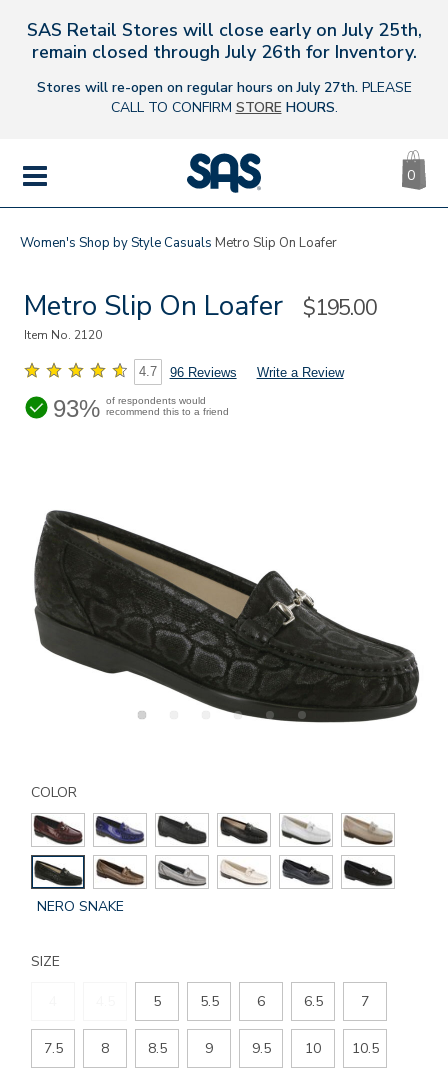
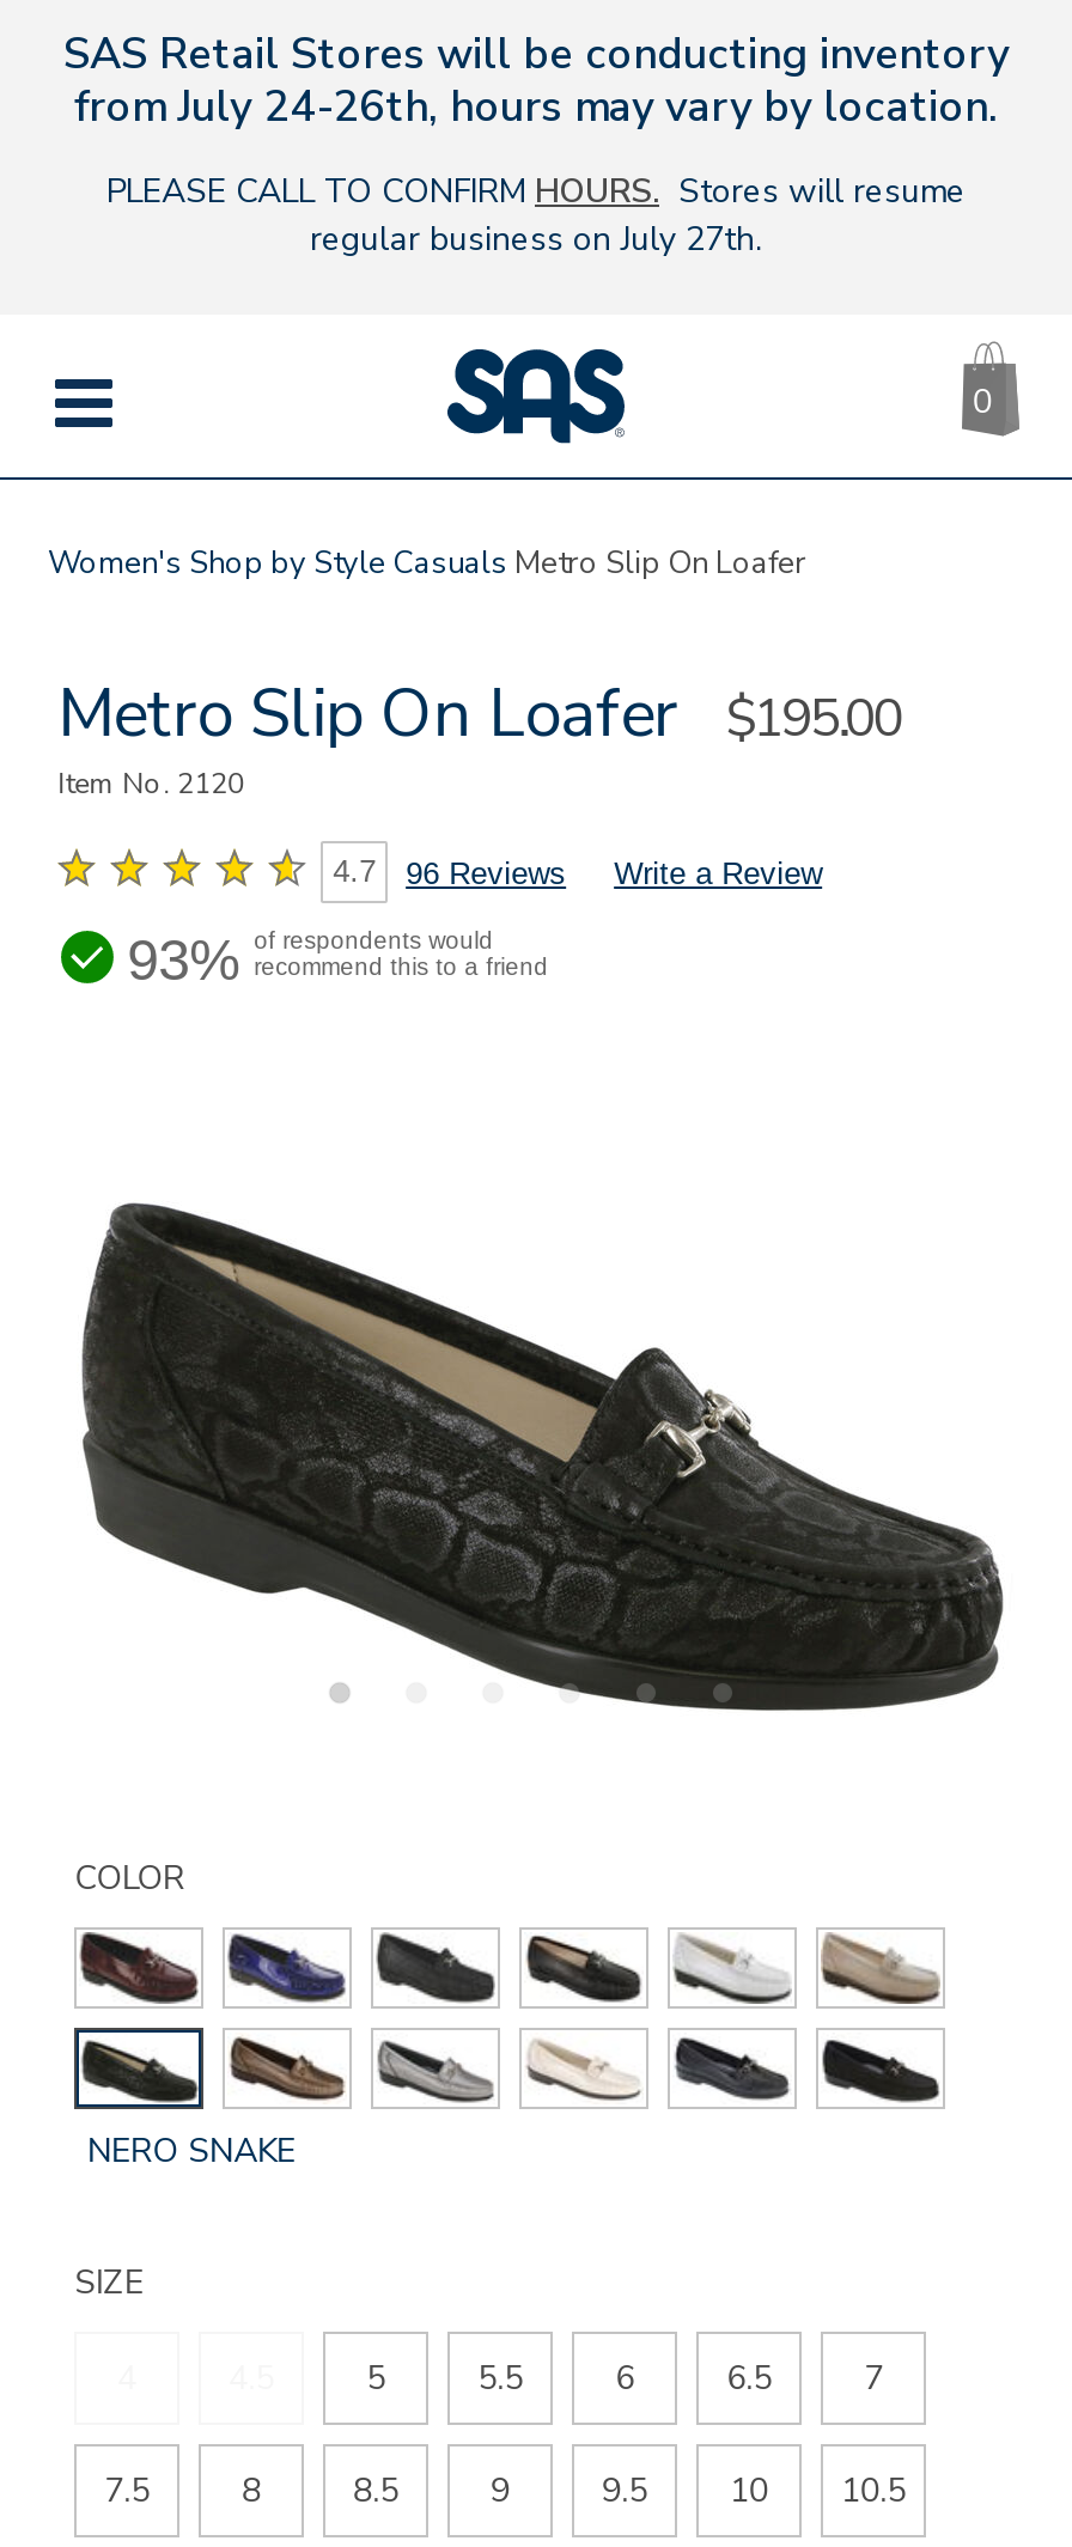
- SAS Retail Stores will close early on July 25th,
- remain closed through July 26th for Inventory.
+ SAS Retail Stores will be conducting inventory
+ from July 24-26th, hours may vary by location.

- Stores will re-open on regular hours on July 27th. PLEASE
- CALL TO CONFIRM STORE HOURS.
+ PLEASE CALL TO CONFIRM HOURS. Stores will resume
+ regular business on July 27th.
